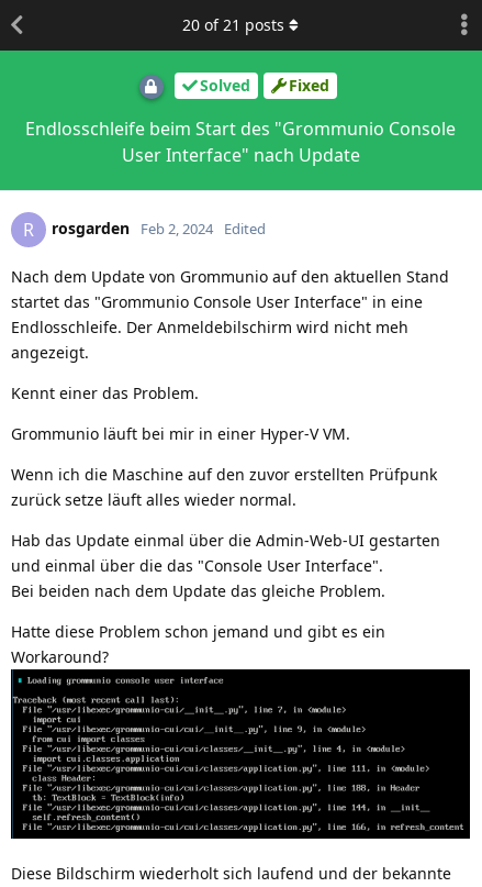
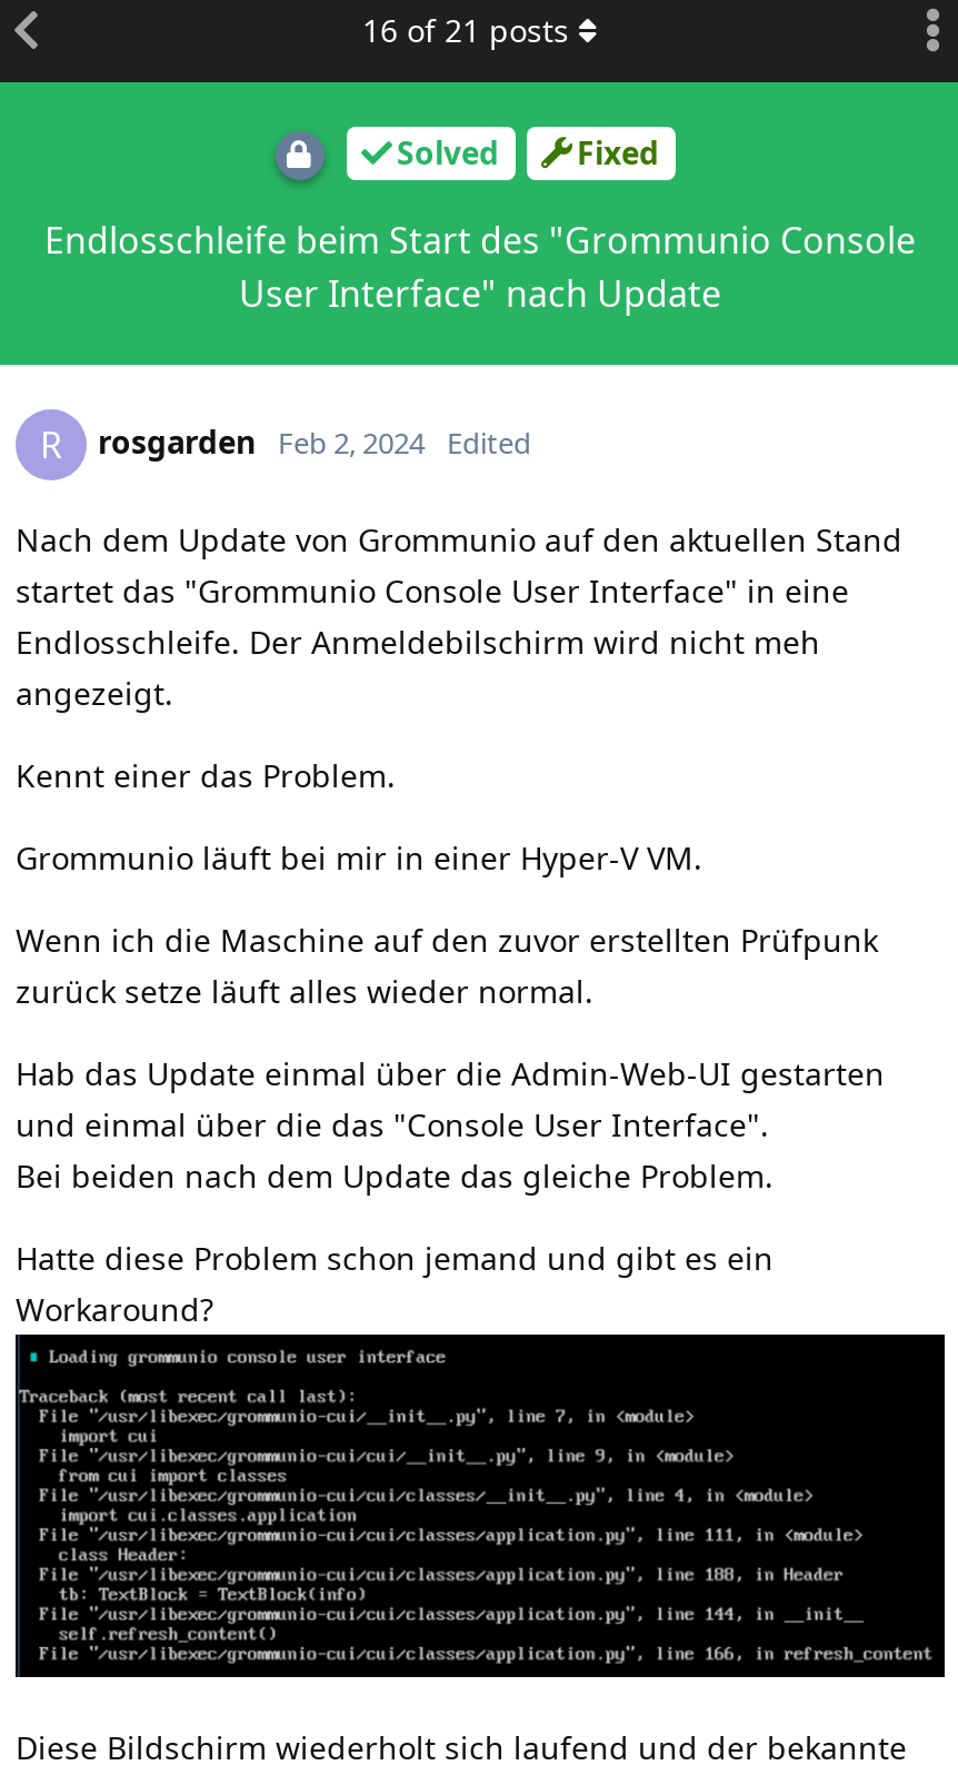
- 20 of 21 posts
+ 16 of 21 posts
